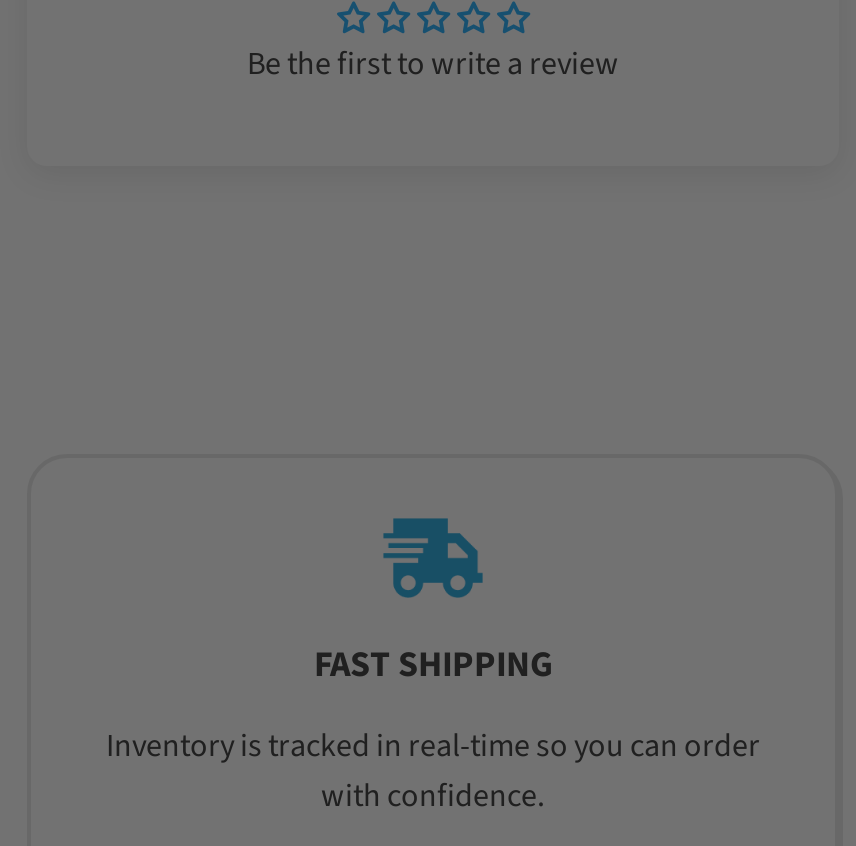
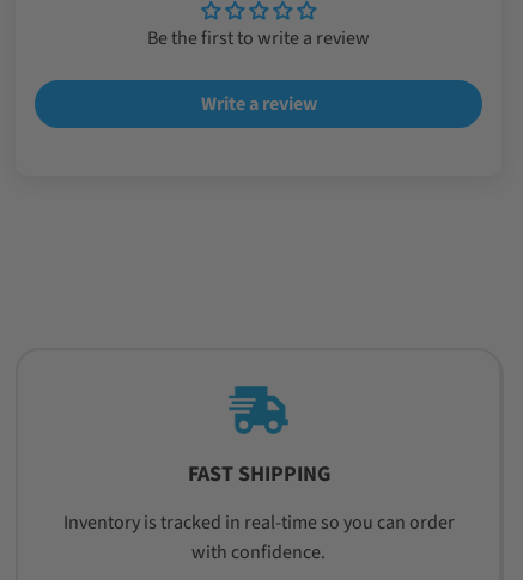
+ Write a review
